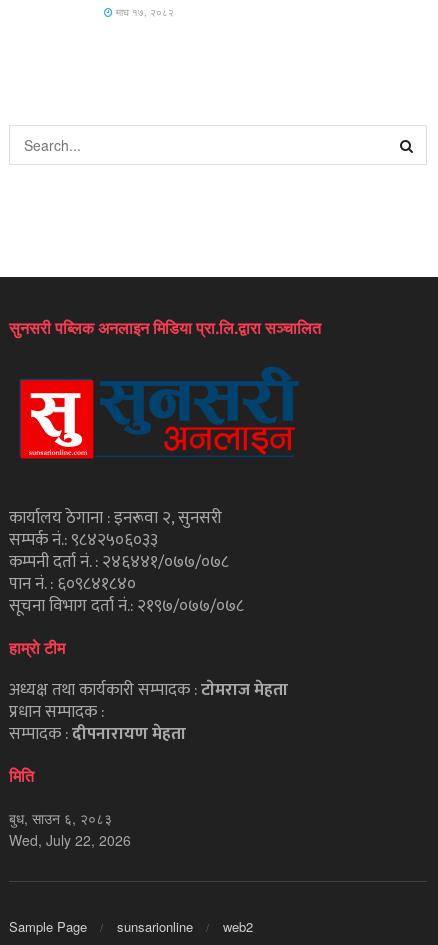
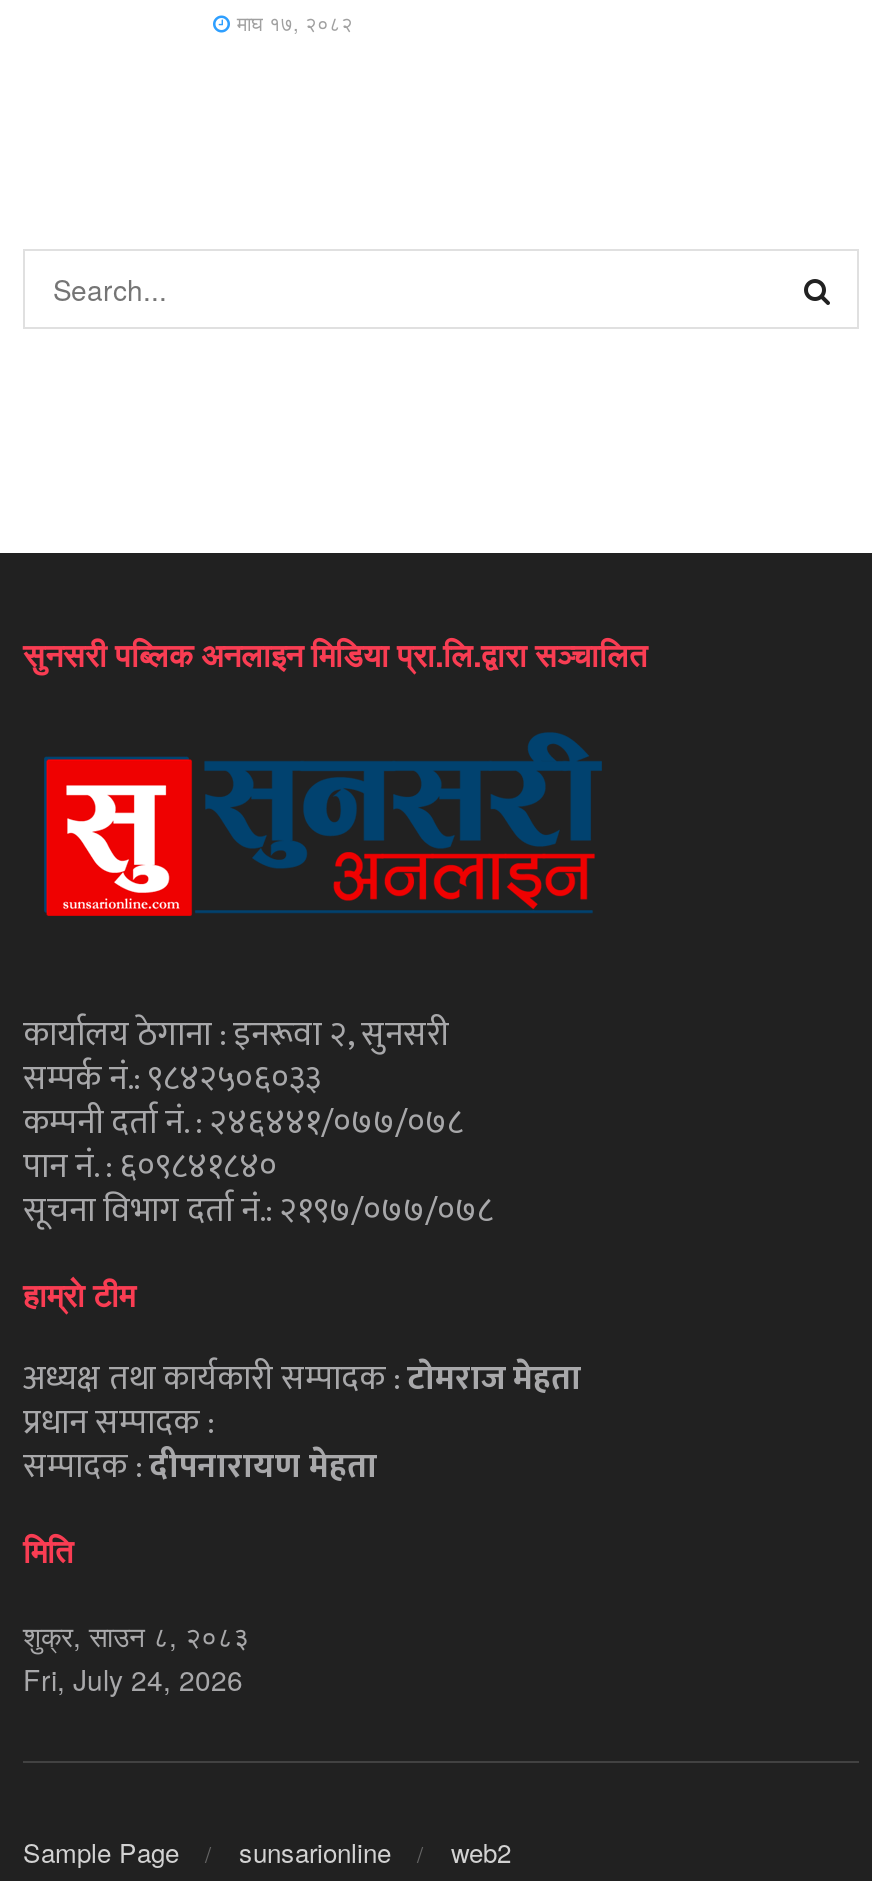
- बुध, साउन ६, २०८३
+ शुक्र, साउन ८, २०८३

- Wed, July 22, 2026
+ Fri, July 24, 2026
